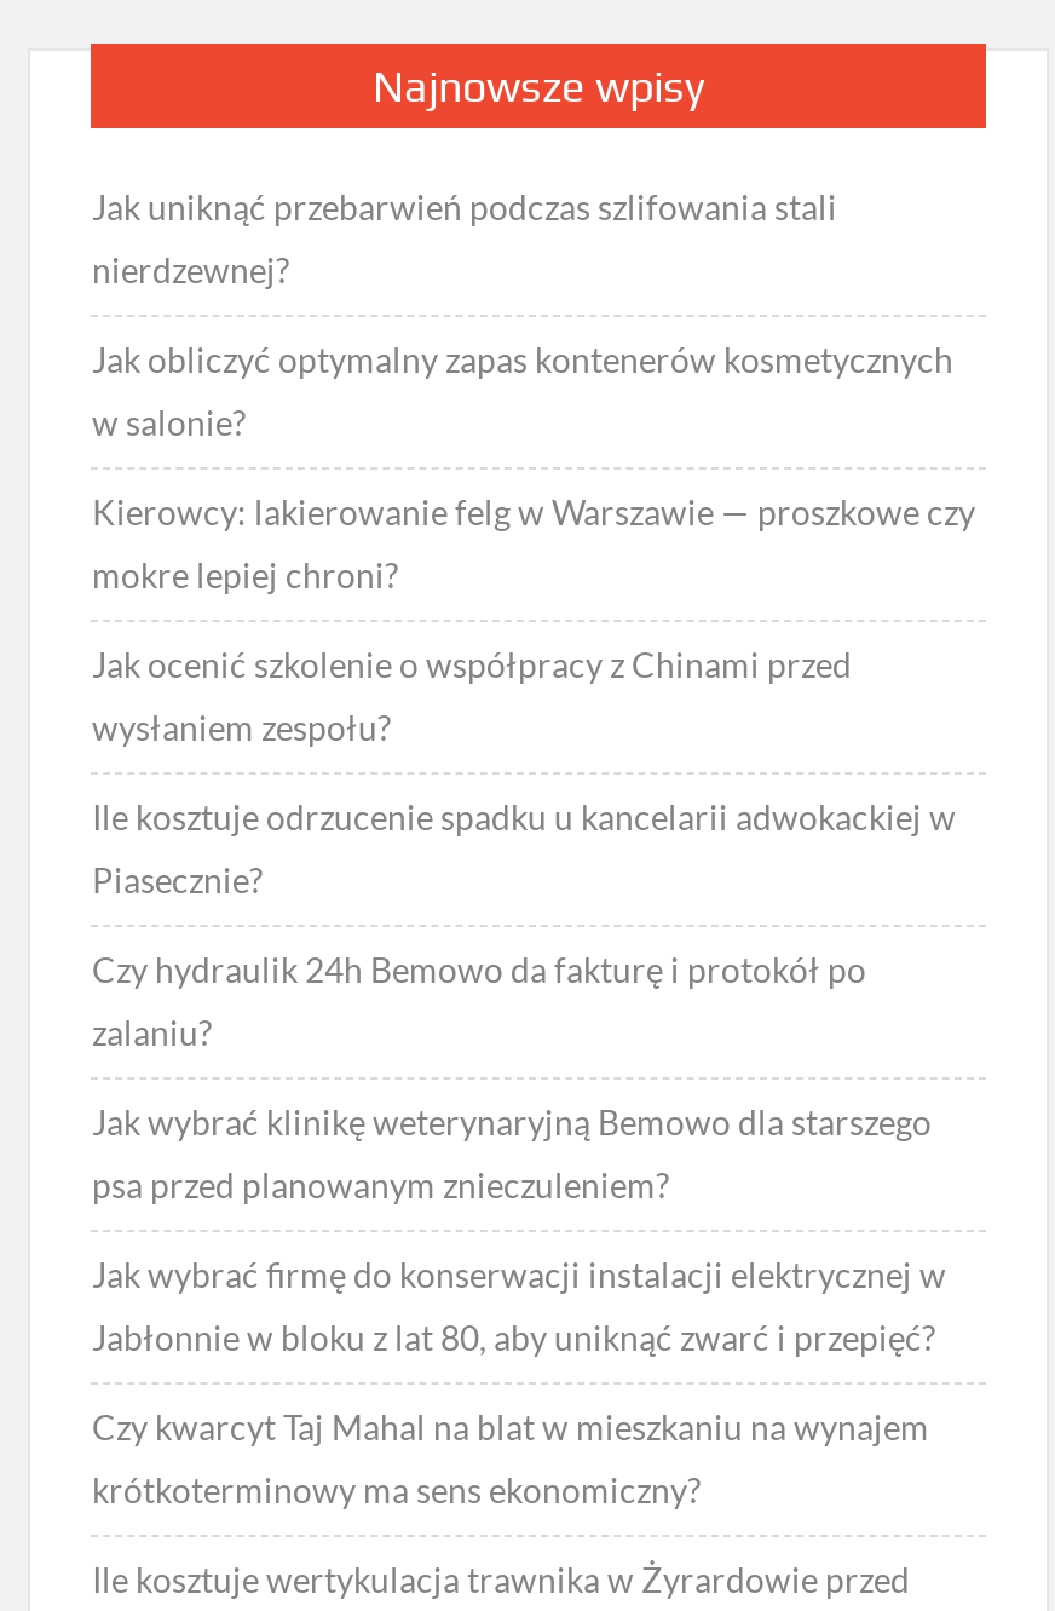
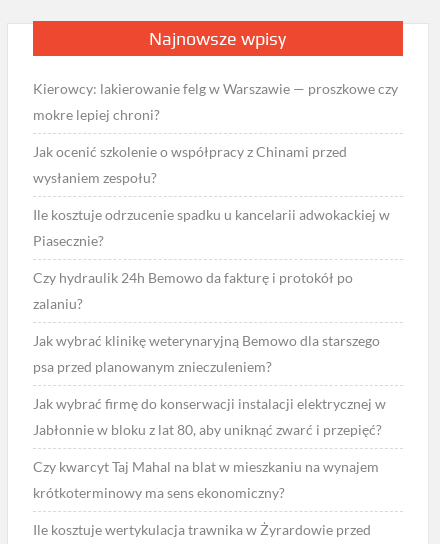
- Jak uniknąć przebarwień podczas szlifowania stali
- nierdzewnej?
- Jak obliczyć optymalny zapas kontenerów kosmetycznych
- w salonie?
